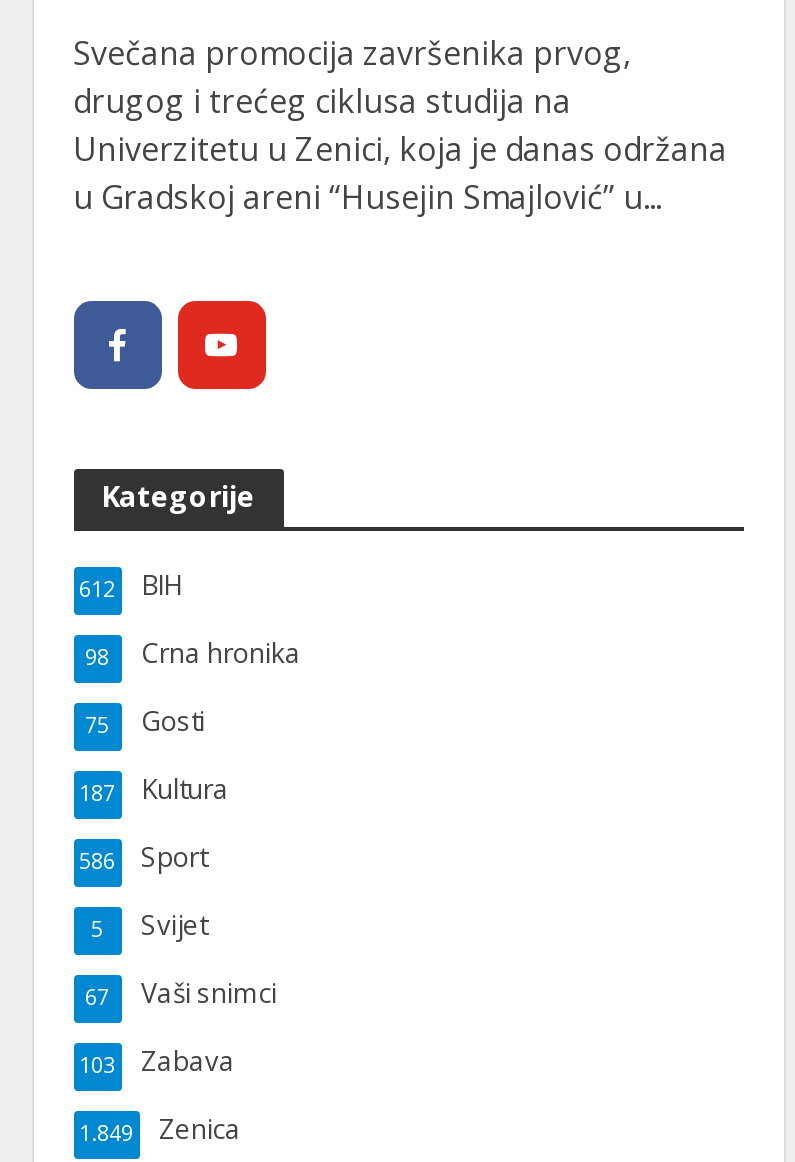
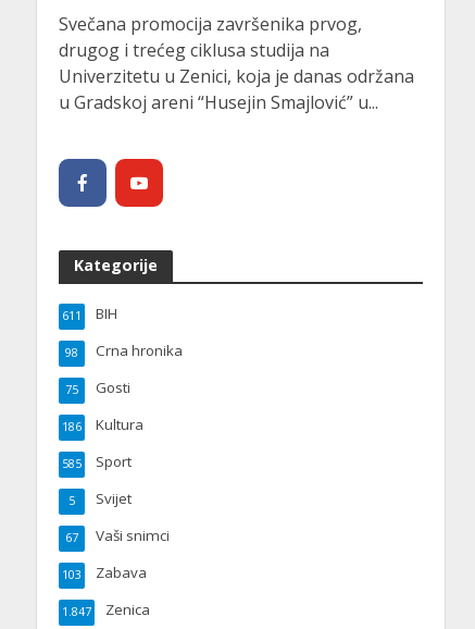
- 612 BIH
+ 611 BIH

- 187 Kultura
+ 186 Kultura

- 586 Sport
+ 585 Sport

- 1.849 Zenica
+ 1.847 Zenica
